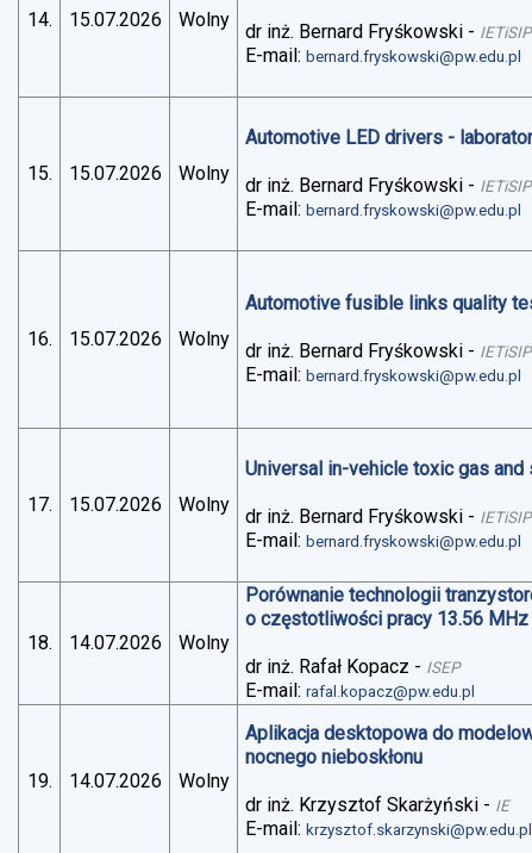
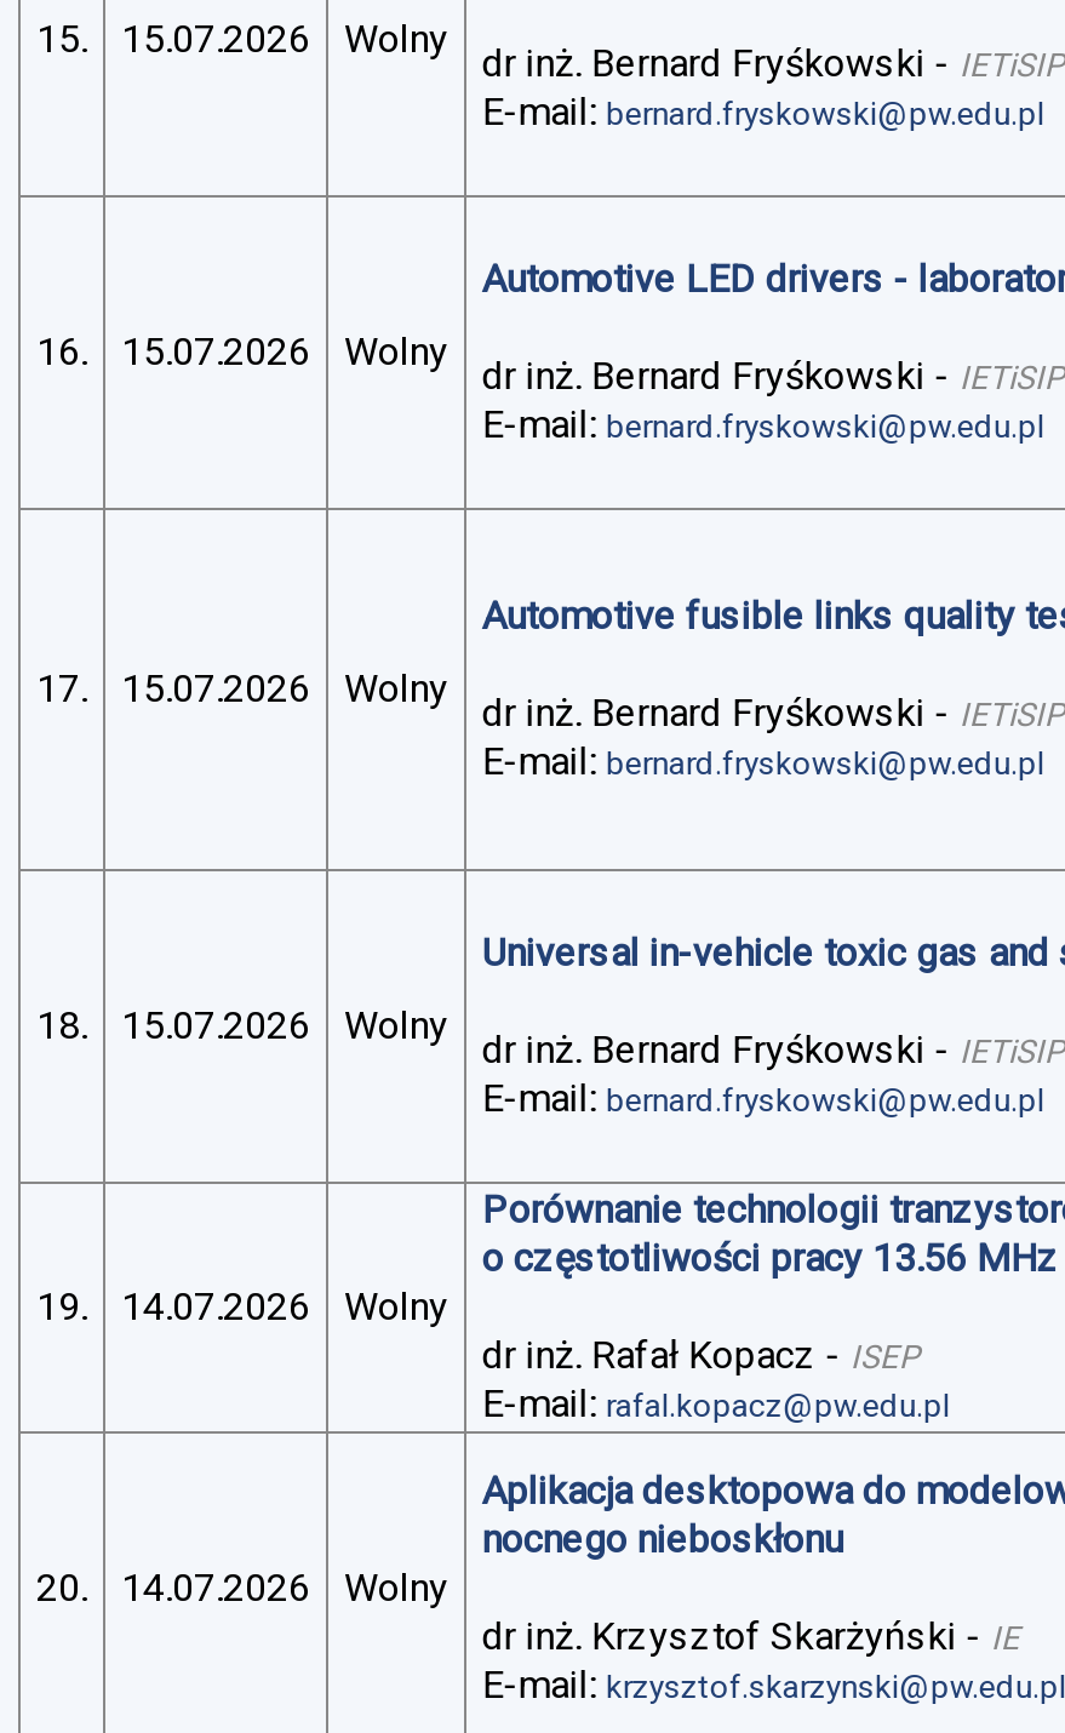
- 14. 15.07.2026 Wolny
+ 15. 15.07.2026 Wolny

- 15. 15.07.2026 Wolny
+ 16. 15.07.2026 Wolny

- 16. 15.07.2026 Wolny
+ 17. 15.07.2026 Wolny

- 17. 15.07.2026 Wolny
+ 18. 15.07.2026 Wolny

- 18. 14.07.2026 Wolny
+ 19. 14.07.2026 Wolny

- 19. 14.07.2026 Wolny
+ 20. 14.07.2026 Wolny
